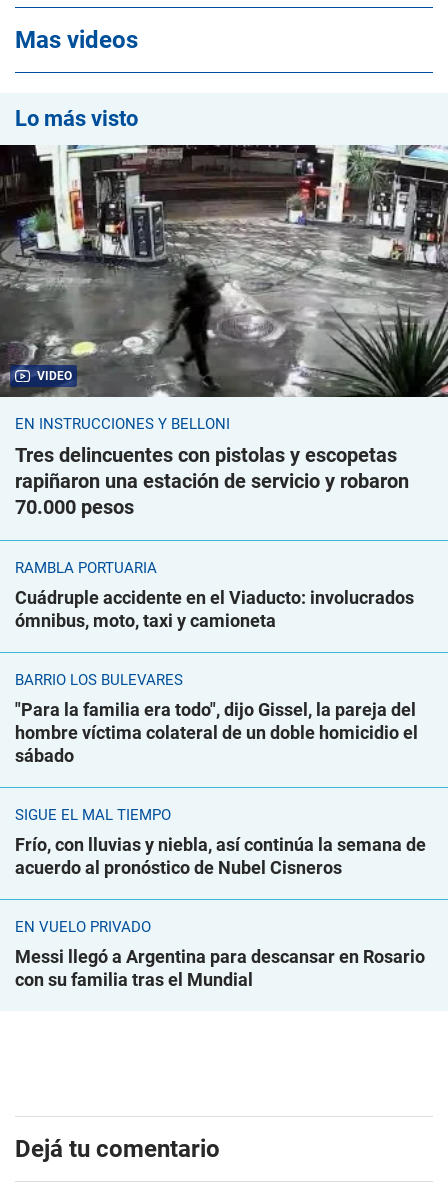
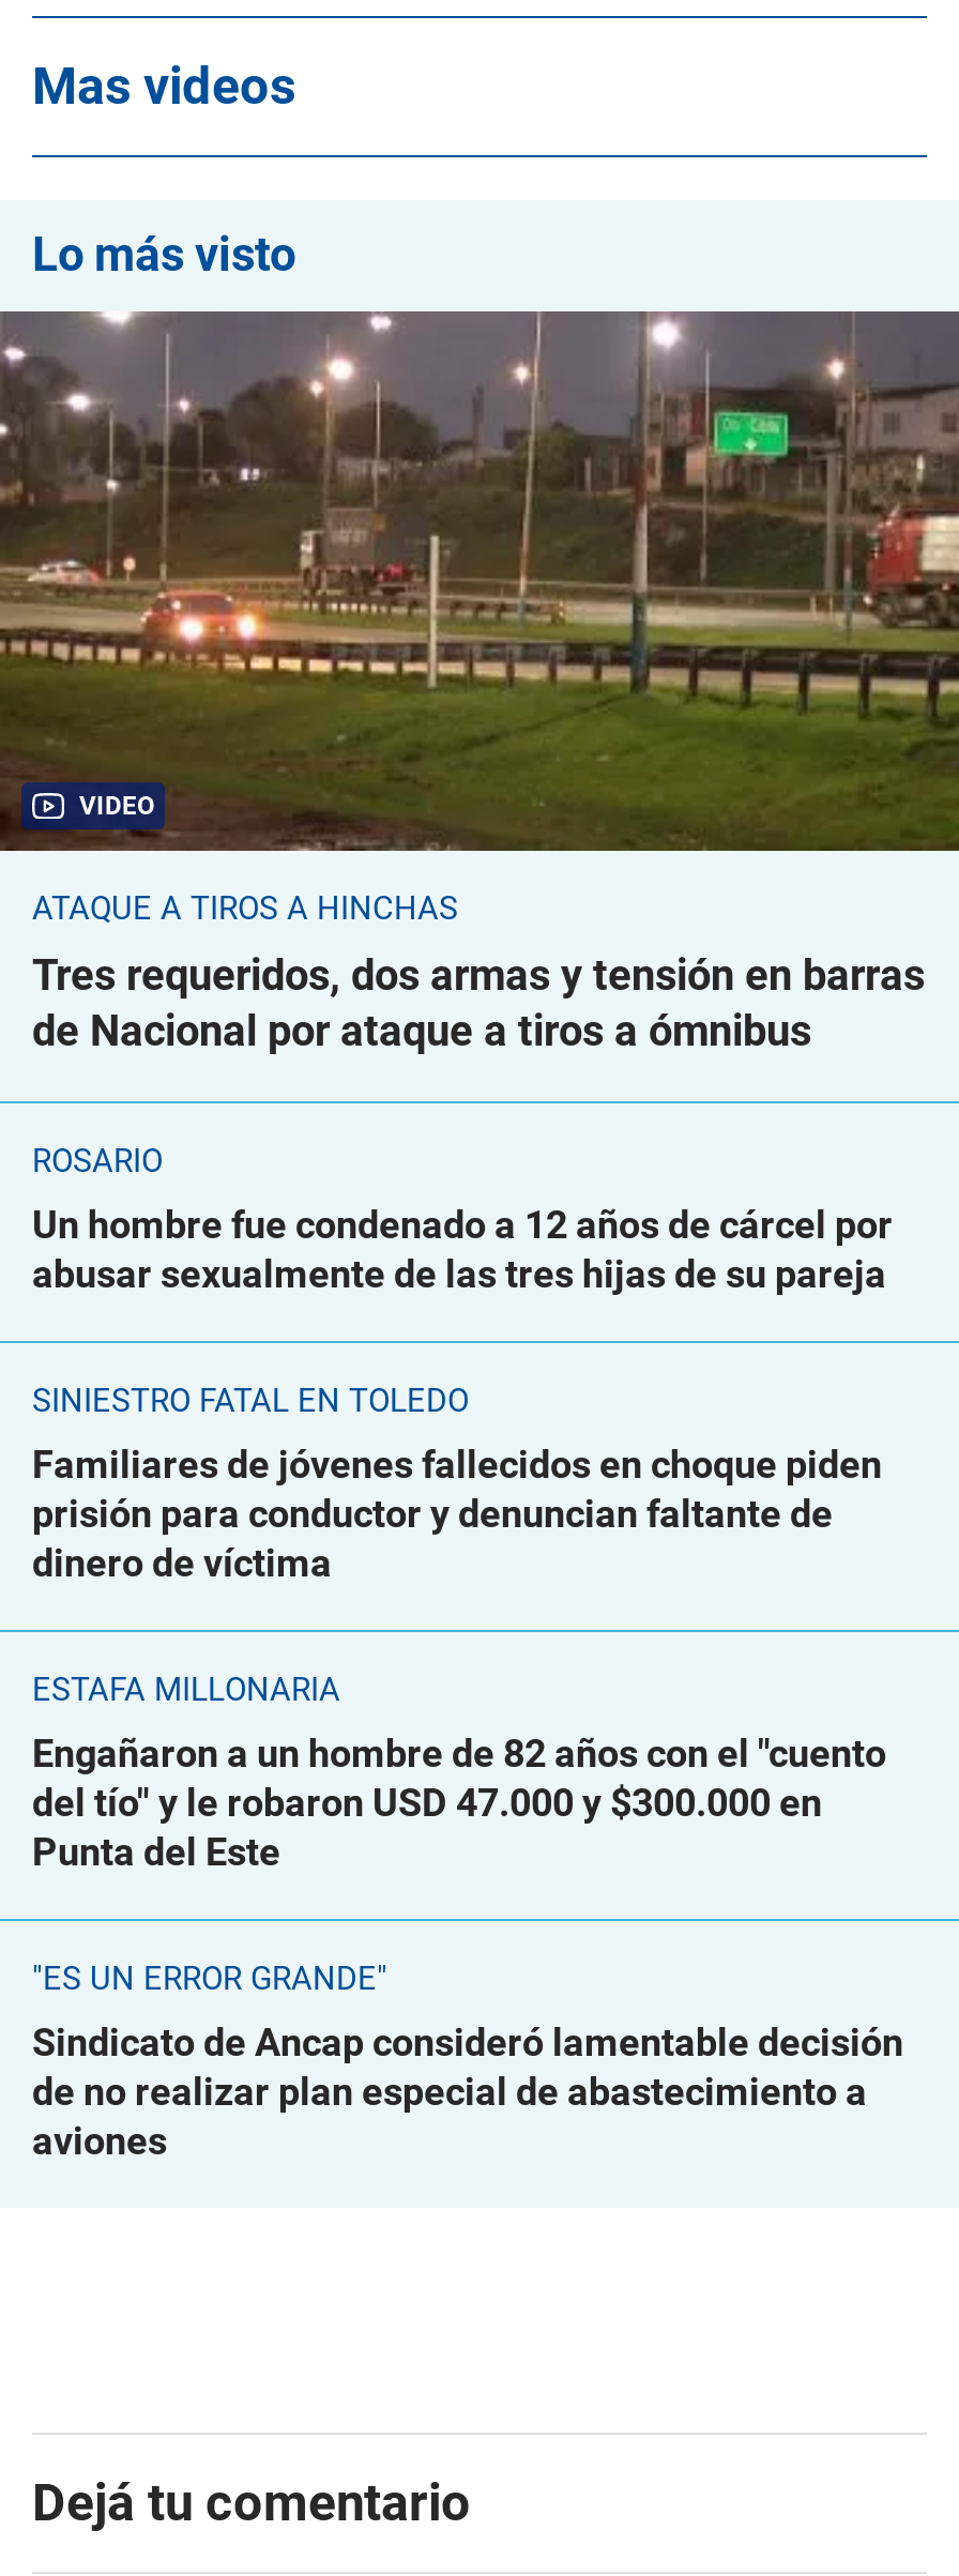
- [image]
- EN INSTRUCCIONES Y BELLONI
- Tres delincuentes con pistolas y escopetas
- rapiñaron una estación de servicio y robaron
- 70.000 pesos
+ [image]
+ ATAQUE A TIROS A HINCHAS
+ Tres requeridos, dos armas y tensión en barras
+ de Nacional por ataque a tiros a ómnibus

- RAMBLA PORTUARIA
+ ROSARIO

- Cuádruple accidente en el Viaducto: involucrados
- ómnibus, moto, taxi y camioneta
+ Un hombre fue condenado a 12 años de cárcel por
+ abusar sexualmente de las tres hijas de su pareja

- BARRIO LOS BULEVARES
+ SINIESTRO FATAL EN TOLEDO

- "Para la familia era todo", dijo Gissel, la pareja del
- hombre víctima colateral de un doble homicidio el
- sábado
+ Familiares de jóvenes fallecidos en choque piden
+ prisión para conductor y denuncian faltante de
+ dinero de víctima

- SIGUE EL MAL TIEMPO
+ ESTAFA MILLONARIA

- Frío, con lluvias y niebla, así continúa la semana de
- acuerdo al pronóstico de Nubel Cisneros
+ Engañaron a un hombre de 82 años con el "cuento
+ del tío" y le robaron USD 47.000 y $300.000 en
+ Punta del Este

- EN VUELO PRIVADO
+ "ES UN ERROR GRANDE"

- Messi llegó a Argentina para descansar en Rosario
- con su familia tras el Mundial
+ Sindicato de Ancap consideró lamentable decisión
+ de no realizar plan especial de abastecimiento a
+ aviones
